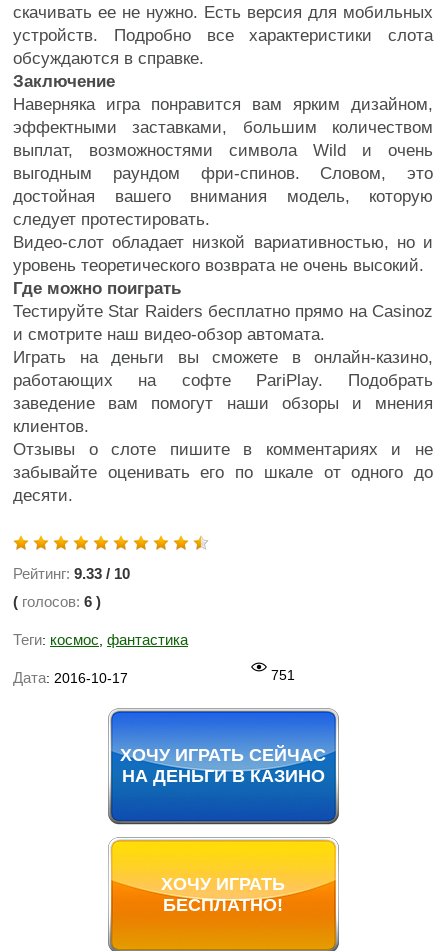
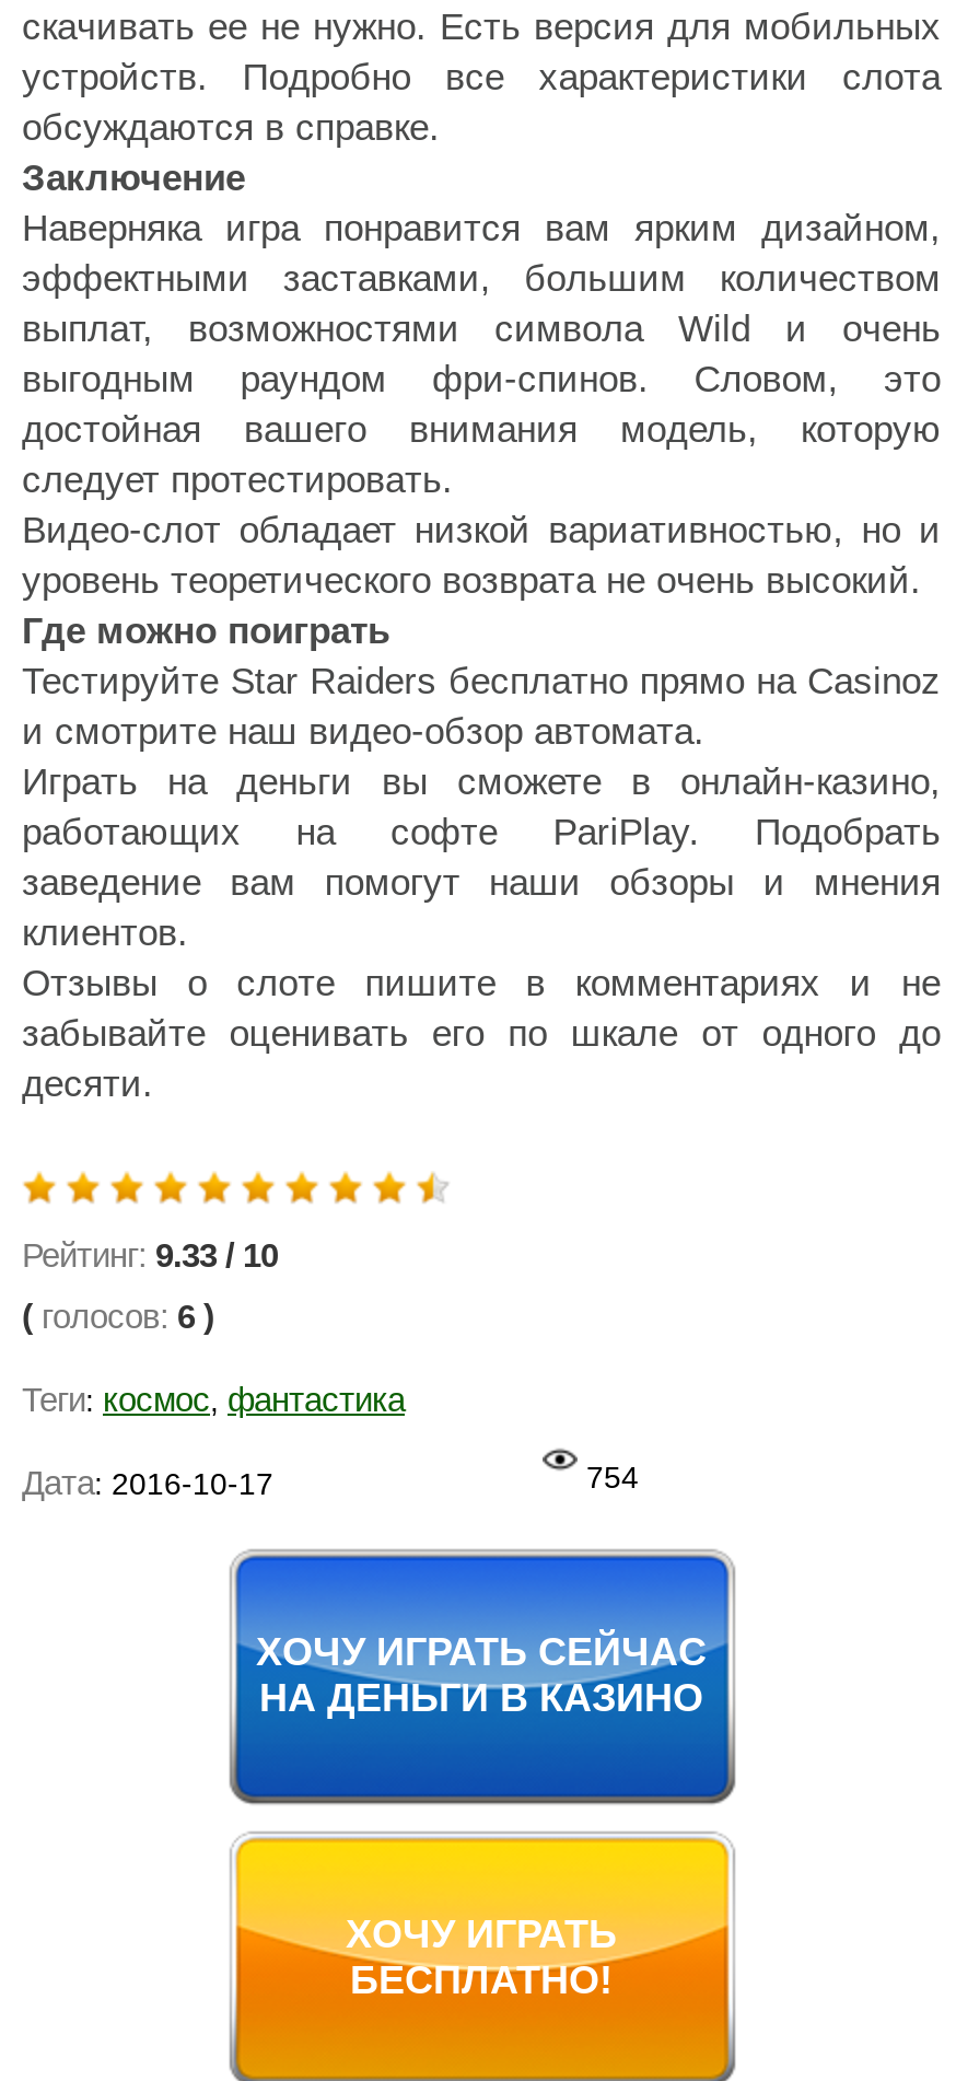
- 751
+ 754
